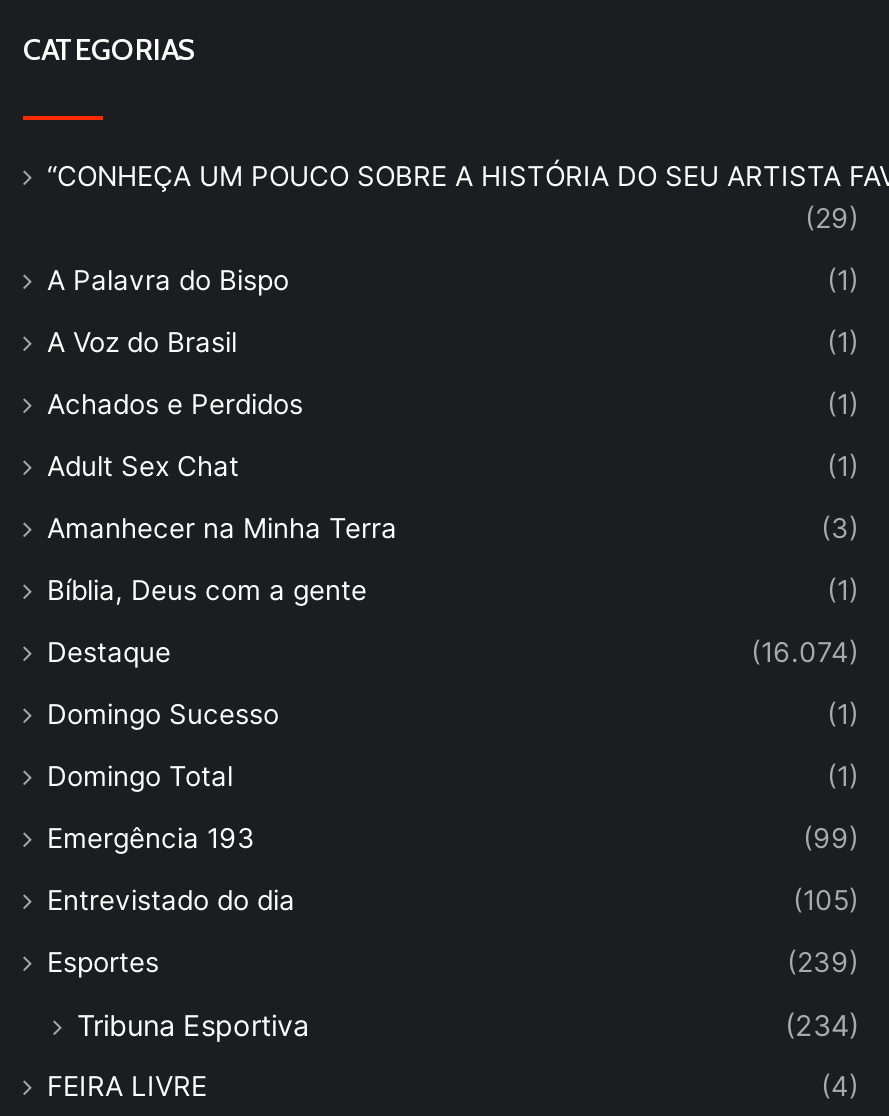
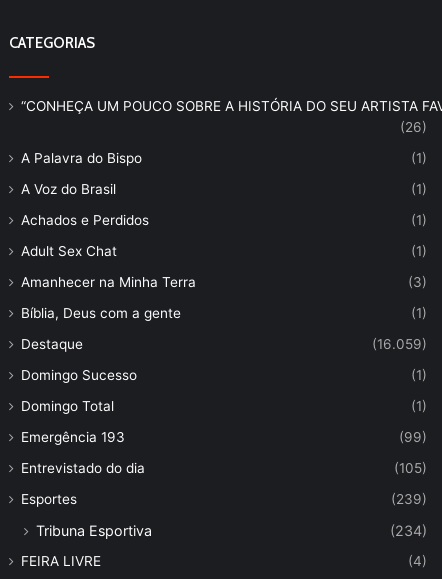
- (29)
+ (26)

- (16.074)
+ (16.059)
